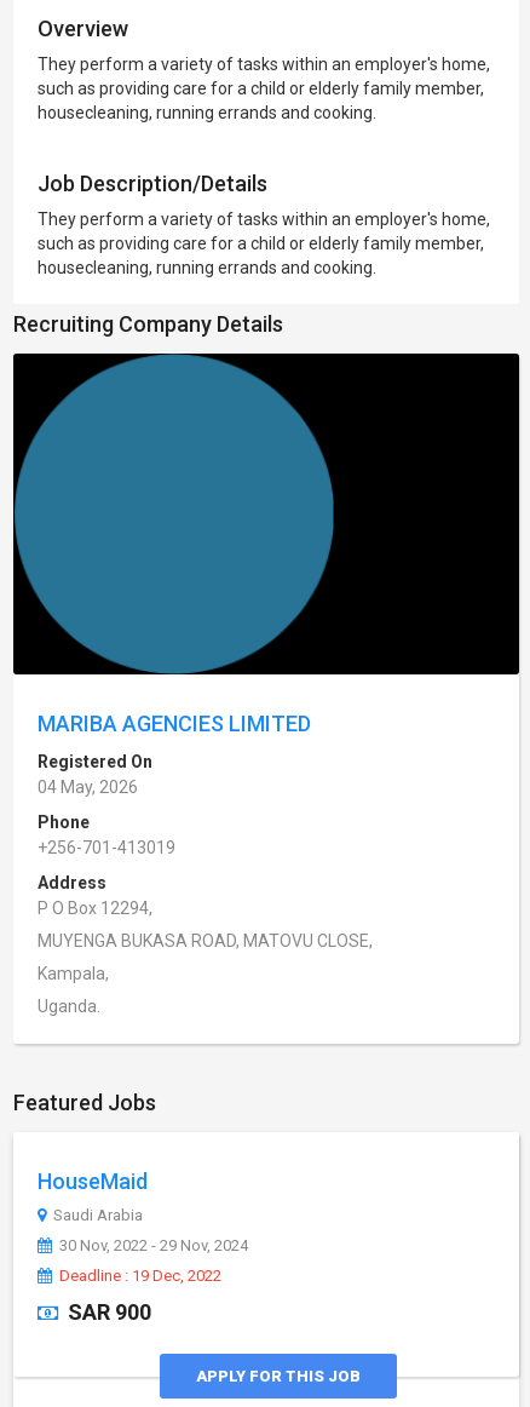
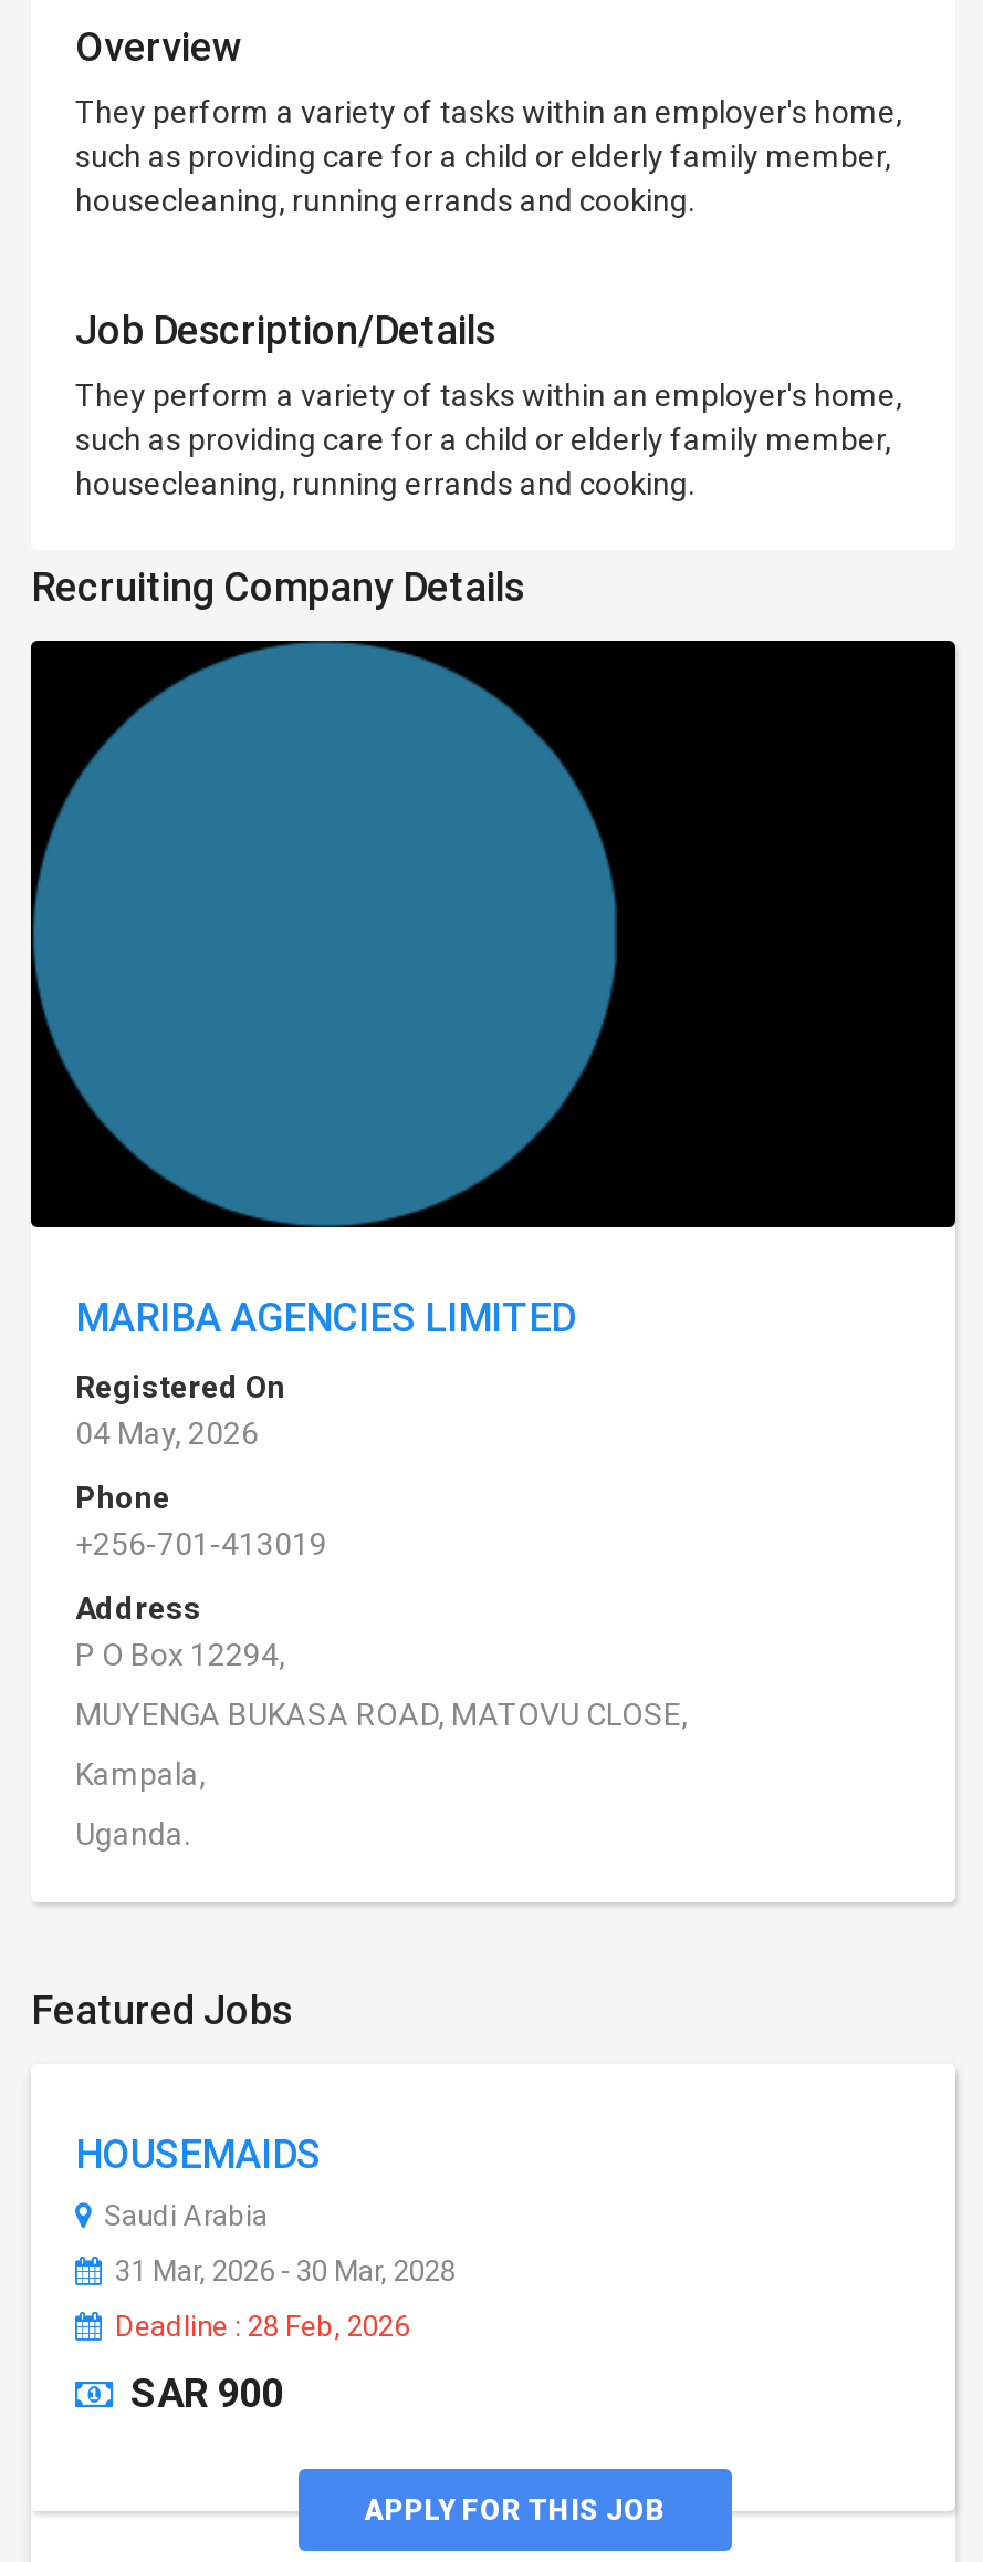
- HouseMaid
+ HOUSEMAIDS

- 30 Nov, 2022 - 29 Nov, 2024
+ 31 Mar, 2026 - 30 Mar, 2028

- Deadline : 19 Dec, 2022
+ Deadline : 28 Feb, 2026
